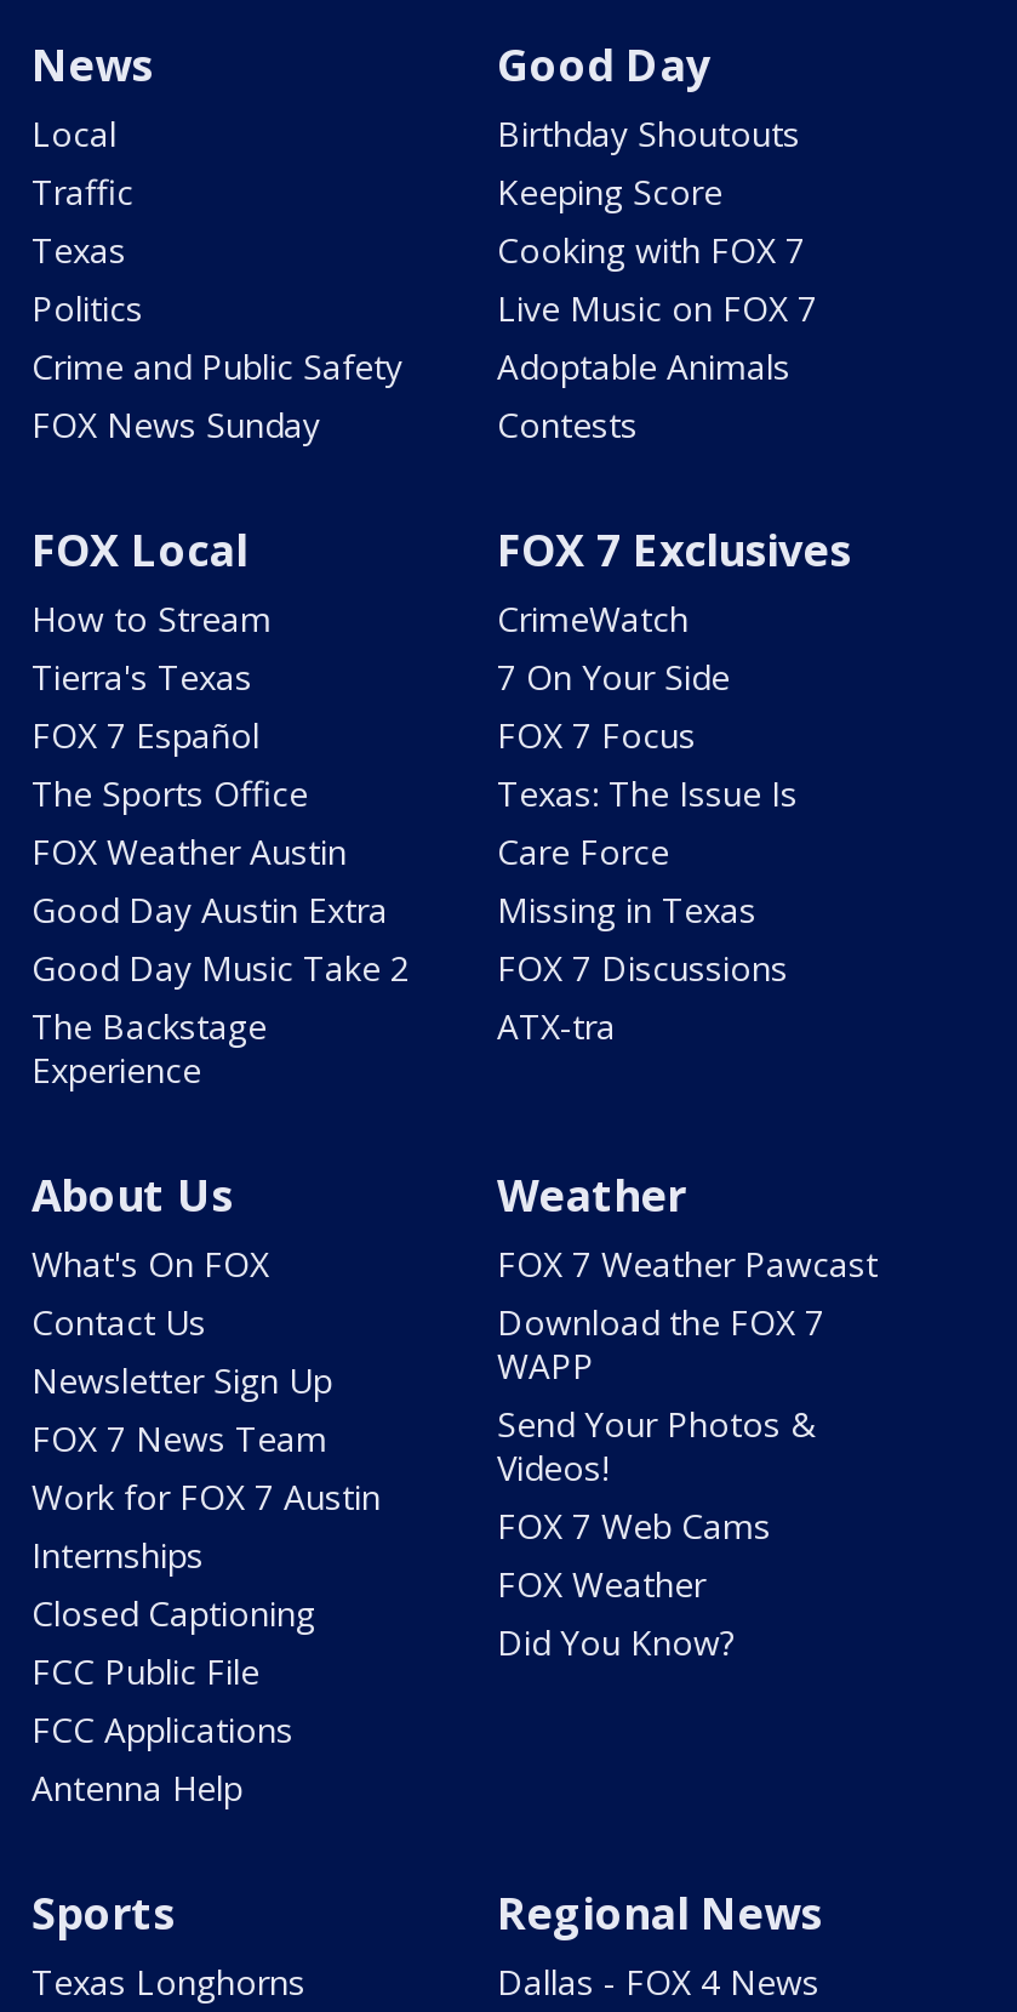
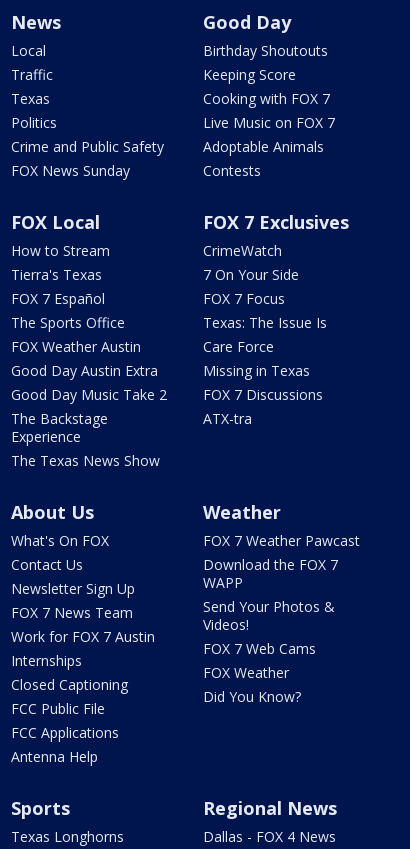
+ The Texas News Show
